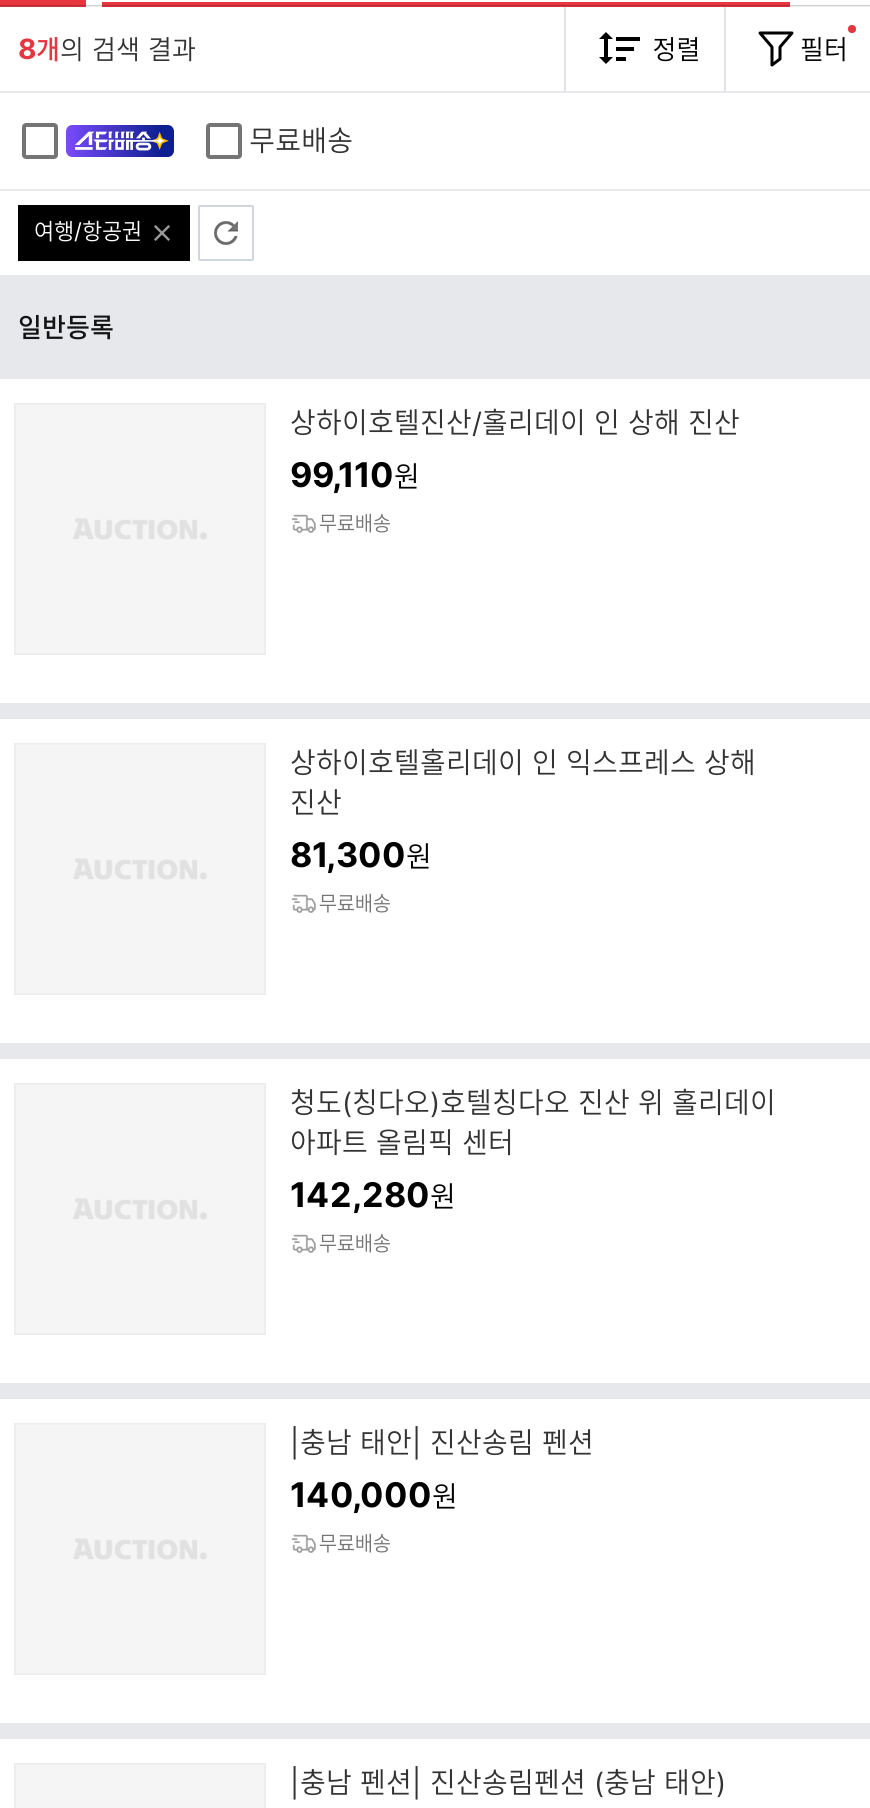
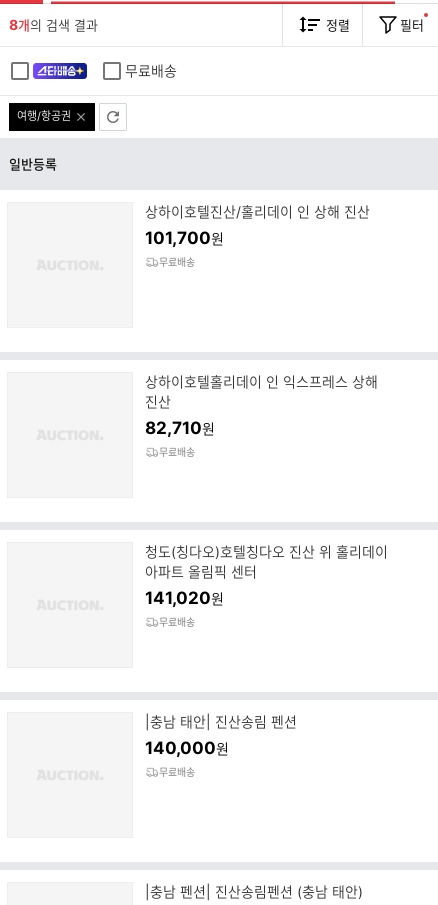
- 99,110원
+ 101,700원

- 81,300원
+ 82,710원

- 142,280원
+ 141,020원
